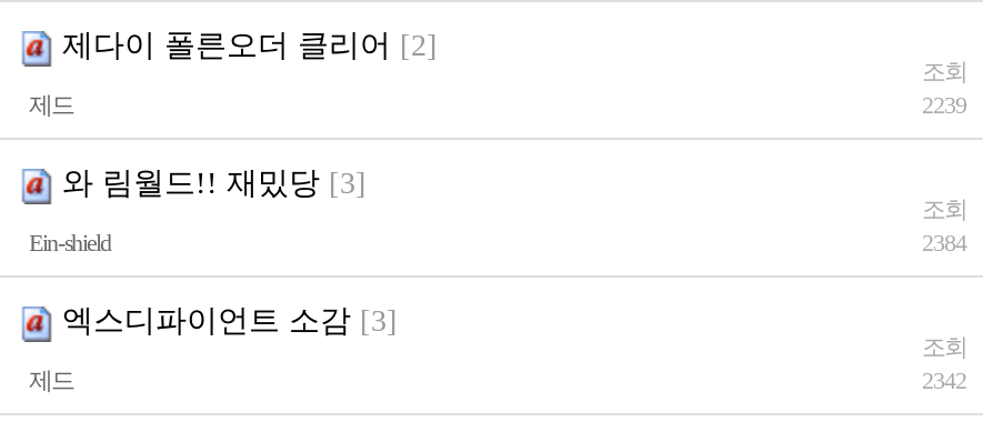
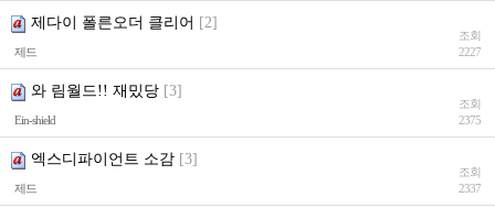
- 2239
+ 2227

- 2384
+ 2375

- 2342
+ 2337
